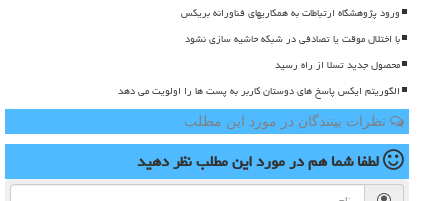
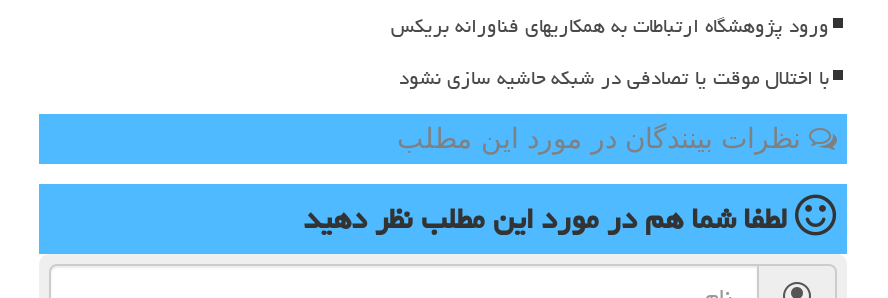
- محصول جدید تسلا از راه رسید
- الگوریتم ایکس پاسخ های دوستان کاربر به پست ها را اولویت می دهد
